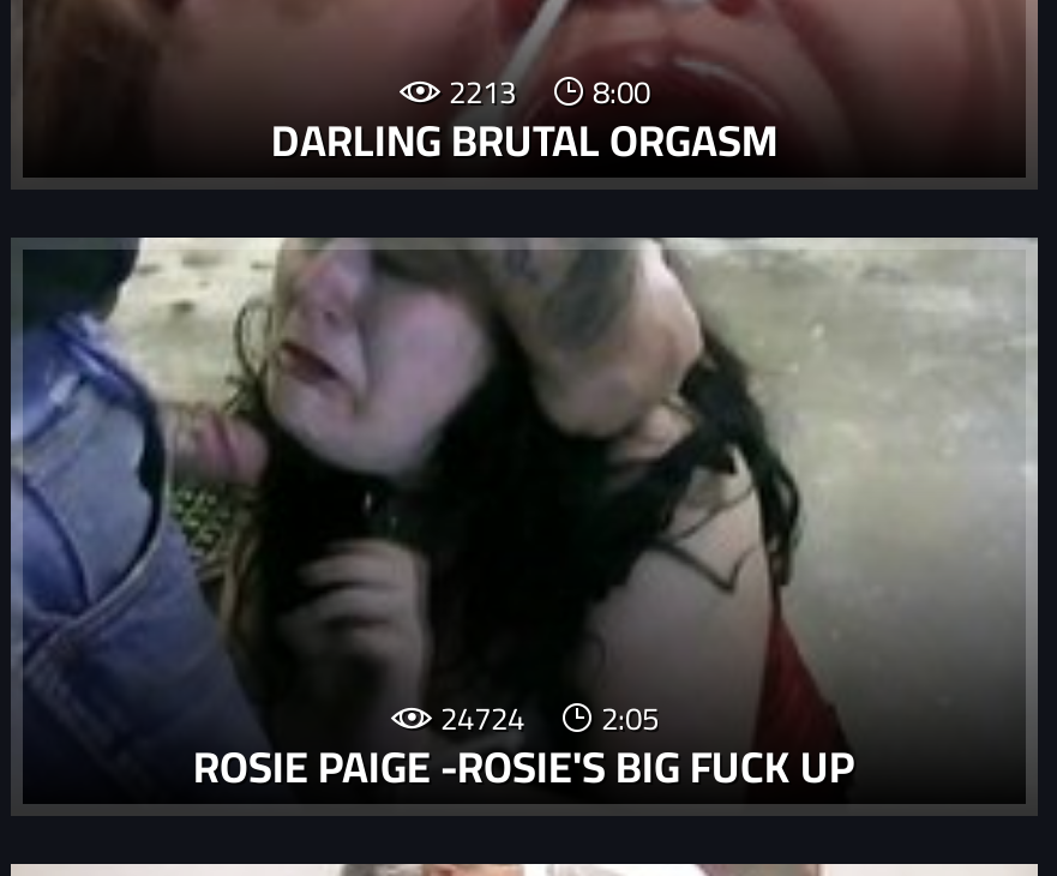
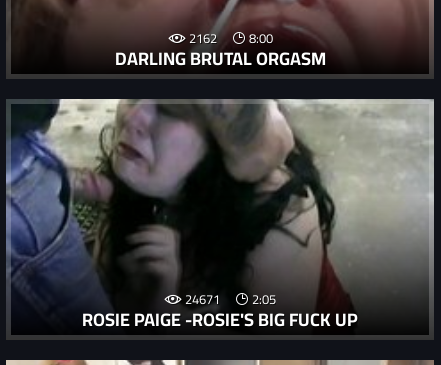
- 2213 8:00
+ 2162 8:00

- 24724 2:05
+ 24671 2:05
